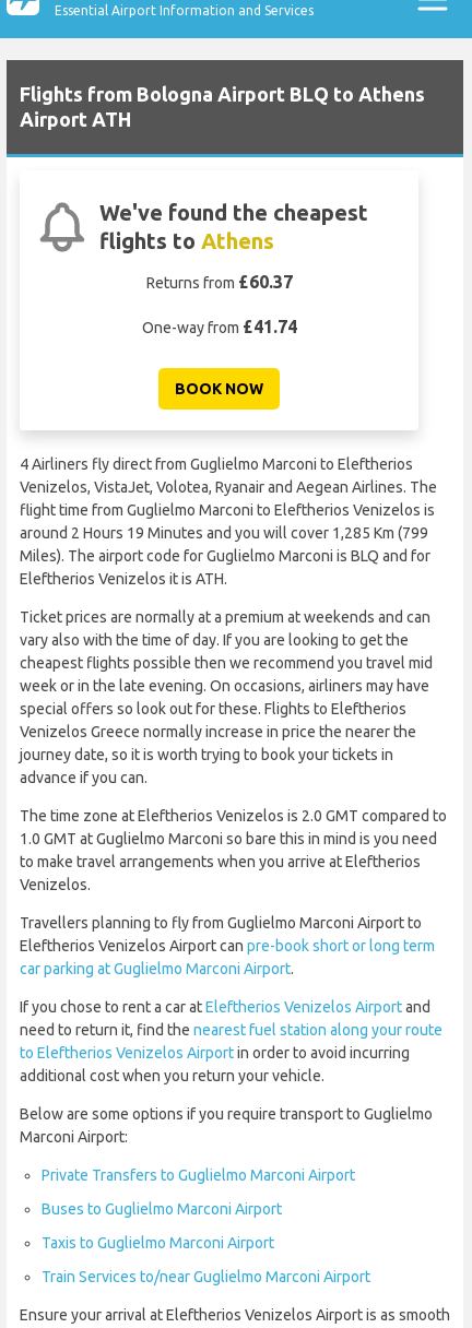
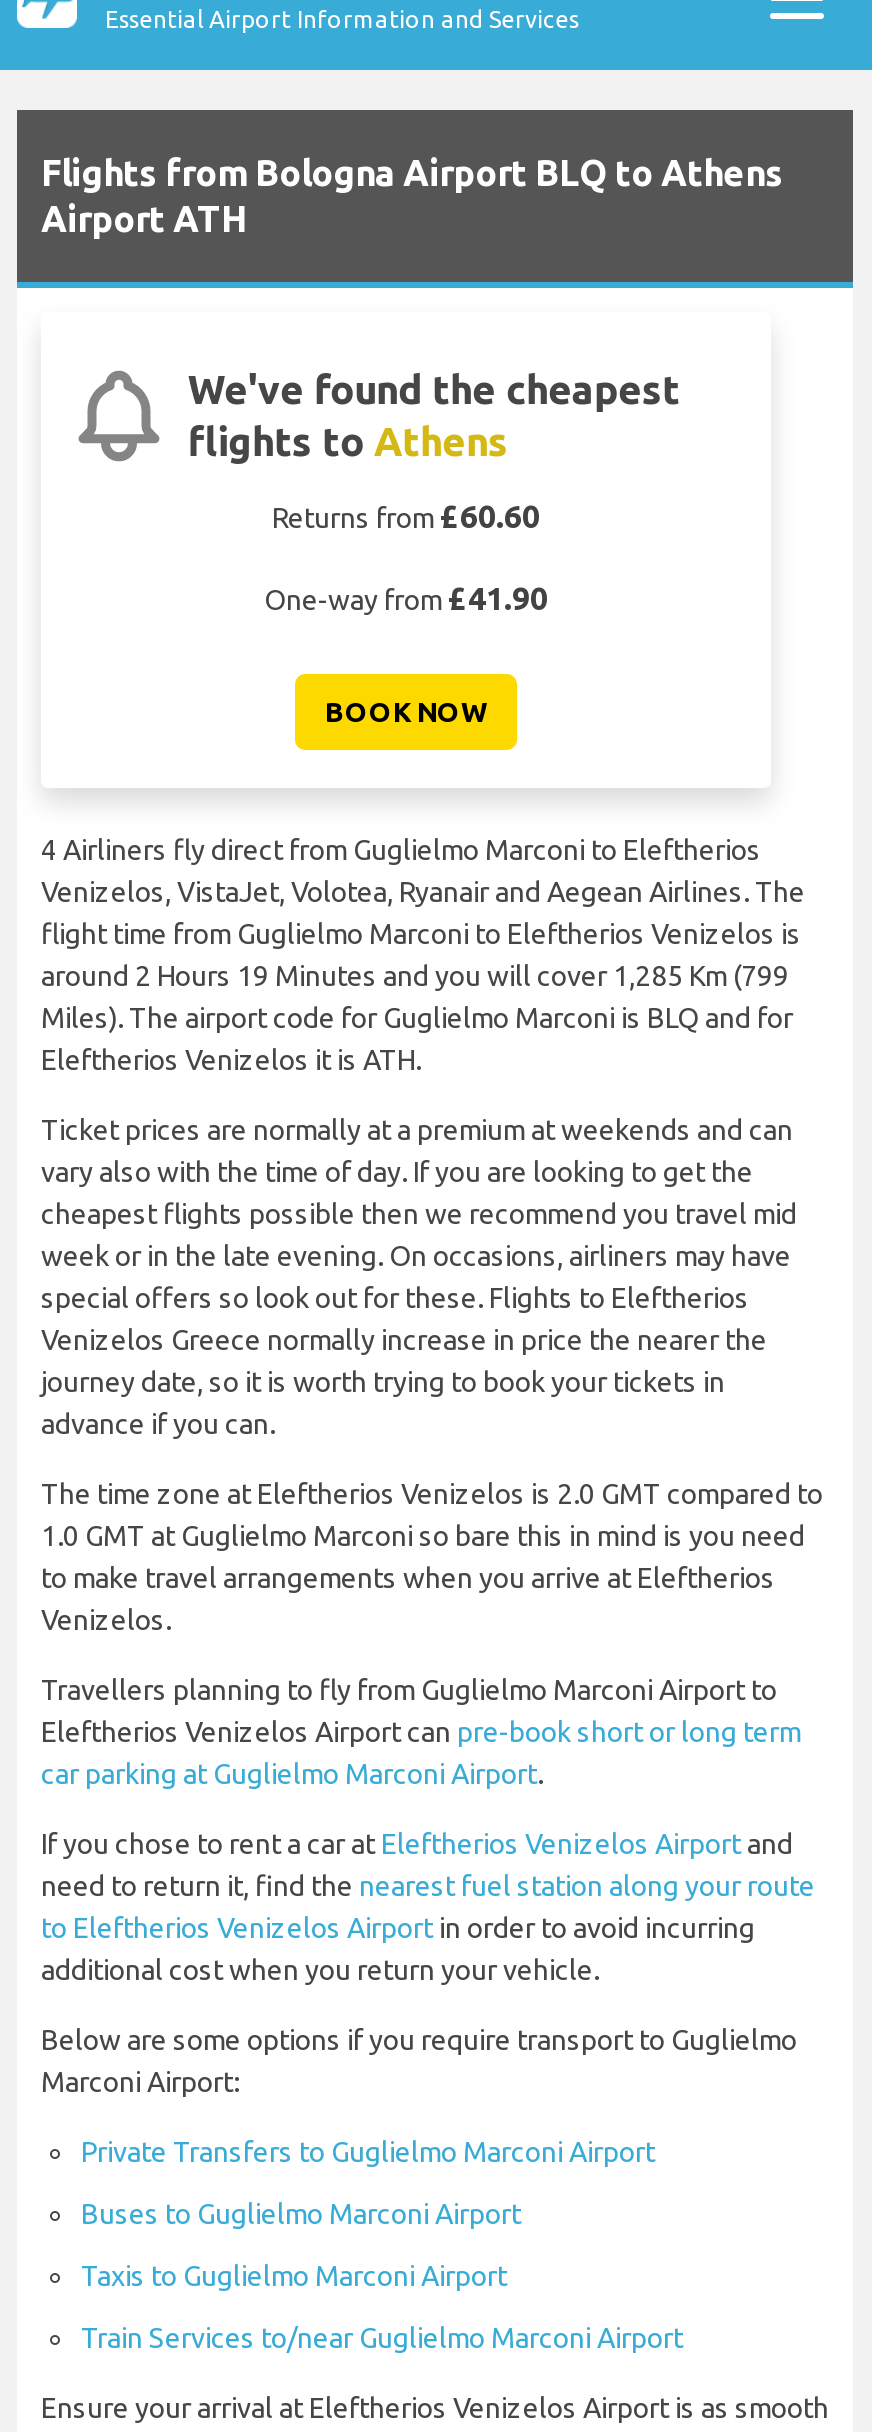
- Returns from £60.37
+ Returns from £60.60

- One-way from £41.74
+ One-way from £41.90
